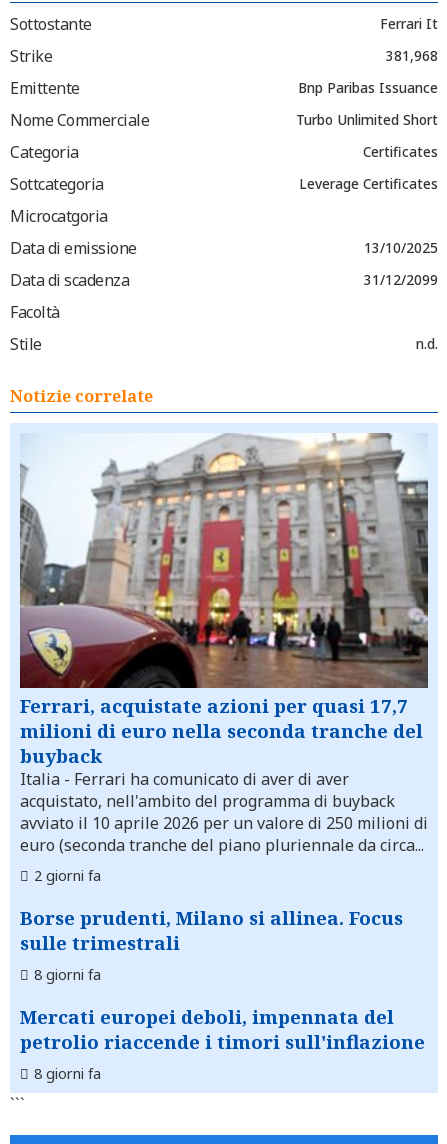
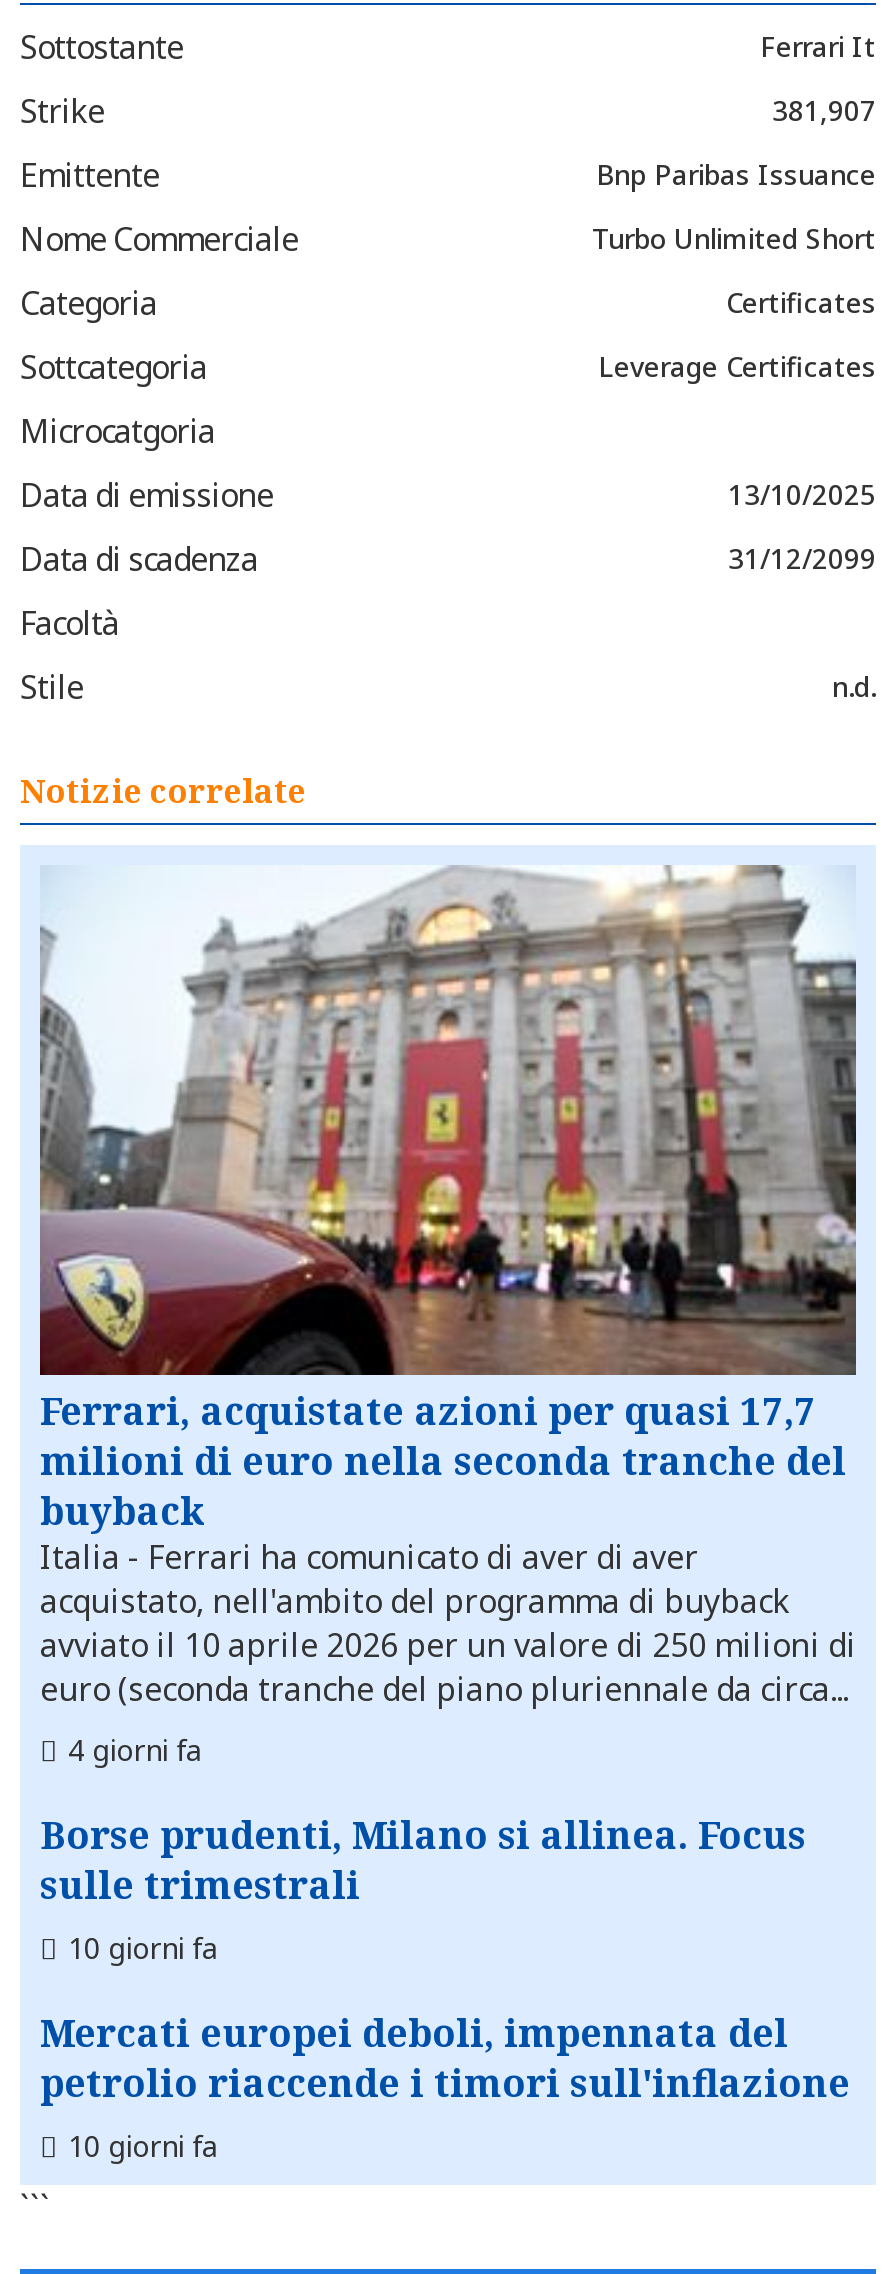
- 381,968
+ 381,907

- 2 giorni fa
+ 4 giorni fa

- 8 giorni fa
+ 10 giorni fa

- 8 giorni fa
+ 10 giorni fa
